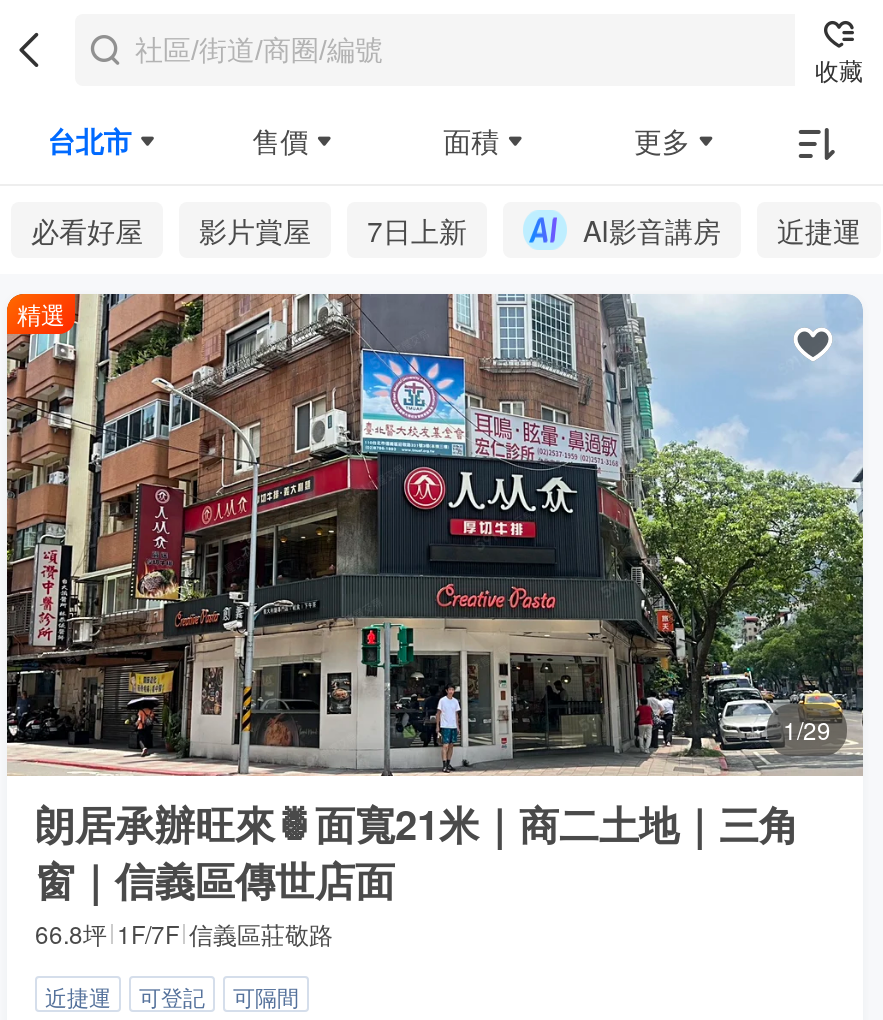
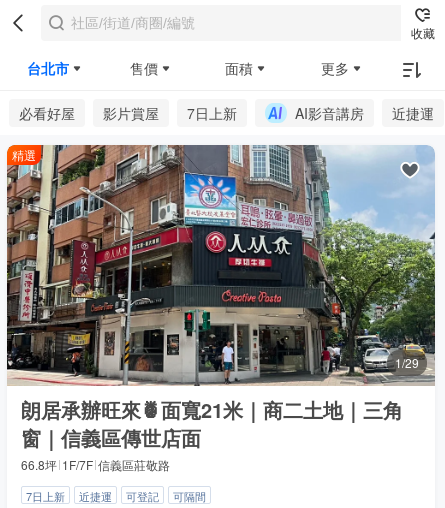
+ 7日上新
